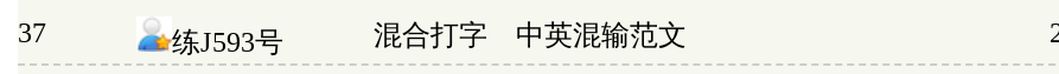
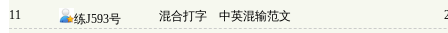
- 37
+ 11
